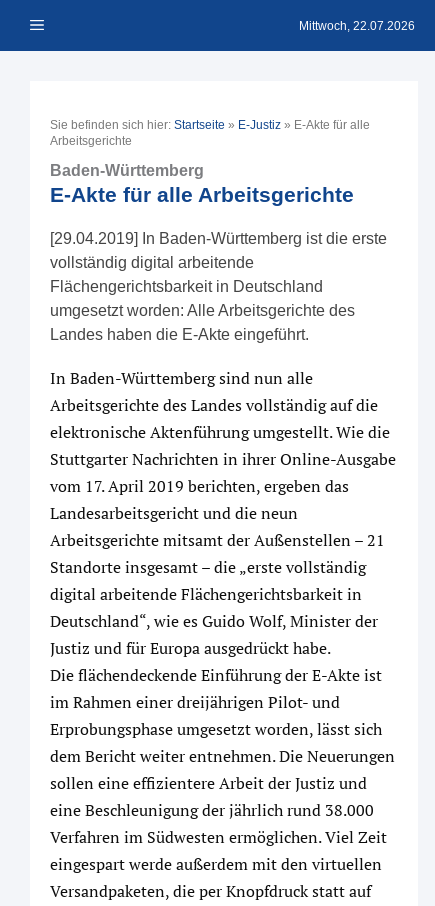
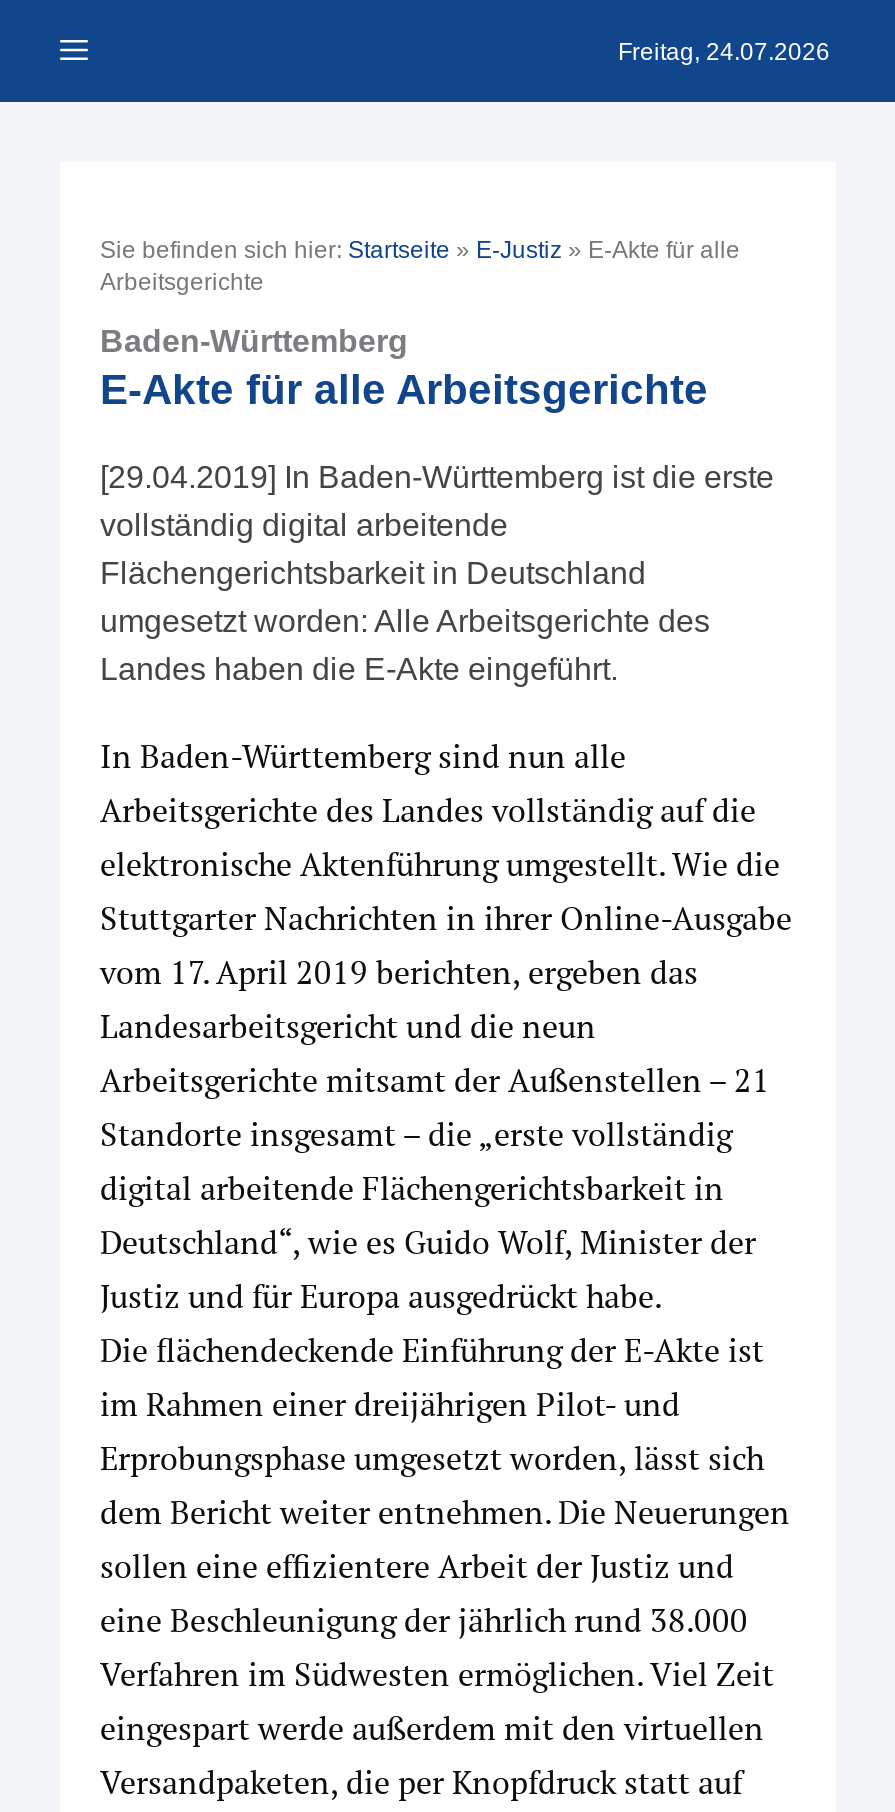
- Mittwoch, 22.07.2026
+ Freitag, 24.07.2026
